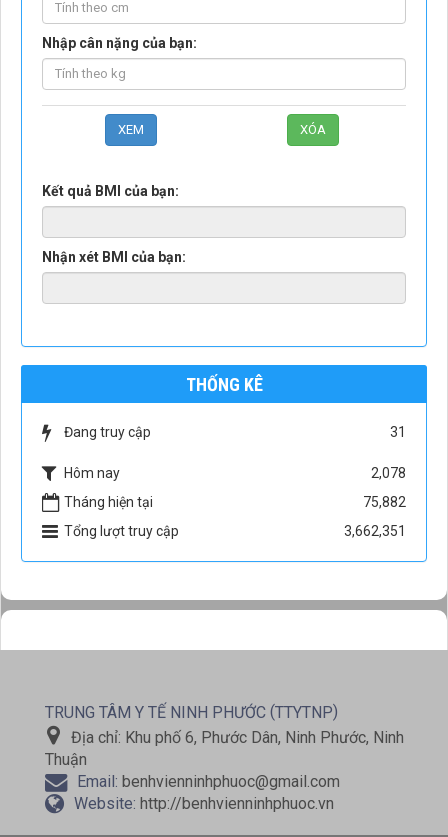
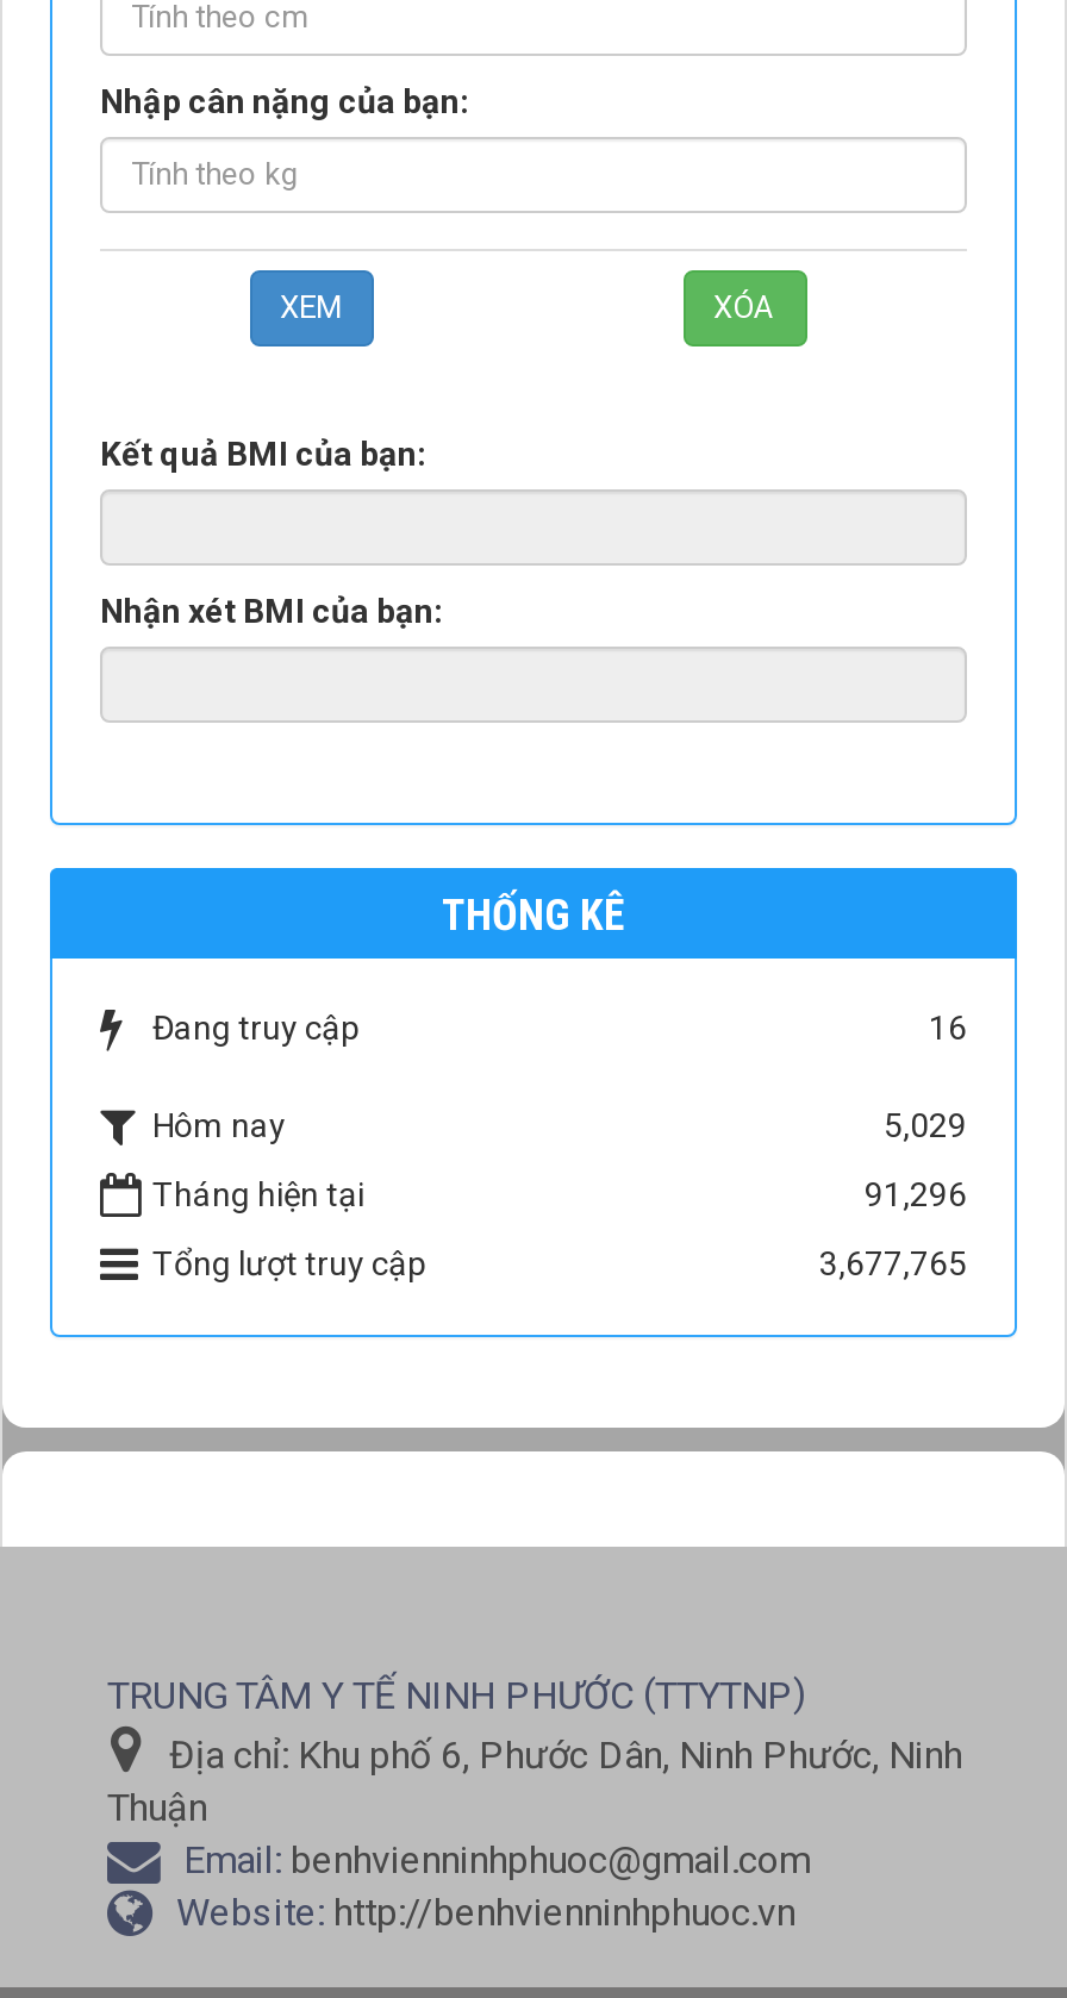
- 31
+ 16

- 2,078
+ 5,029

- 75,882
+ 91,296

- 3,662,351
+ 3,677,765
